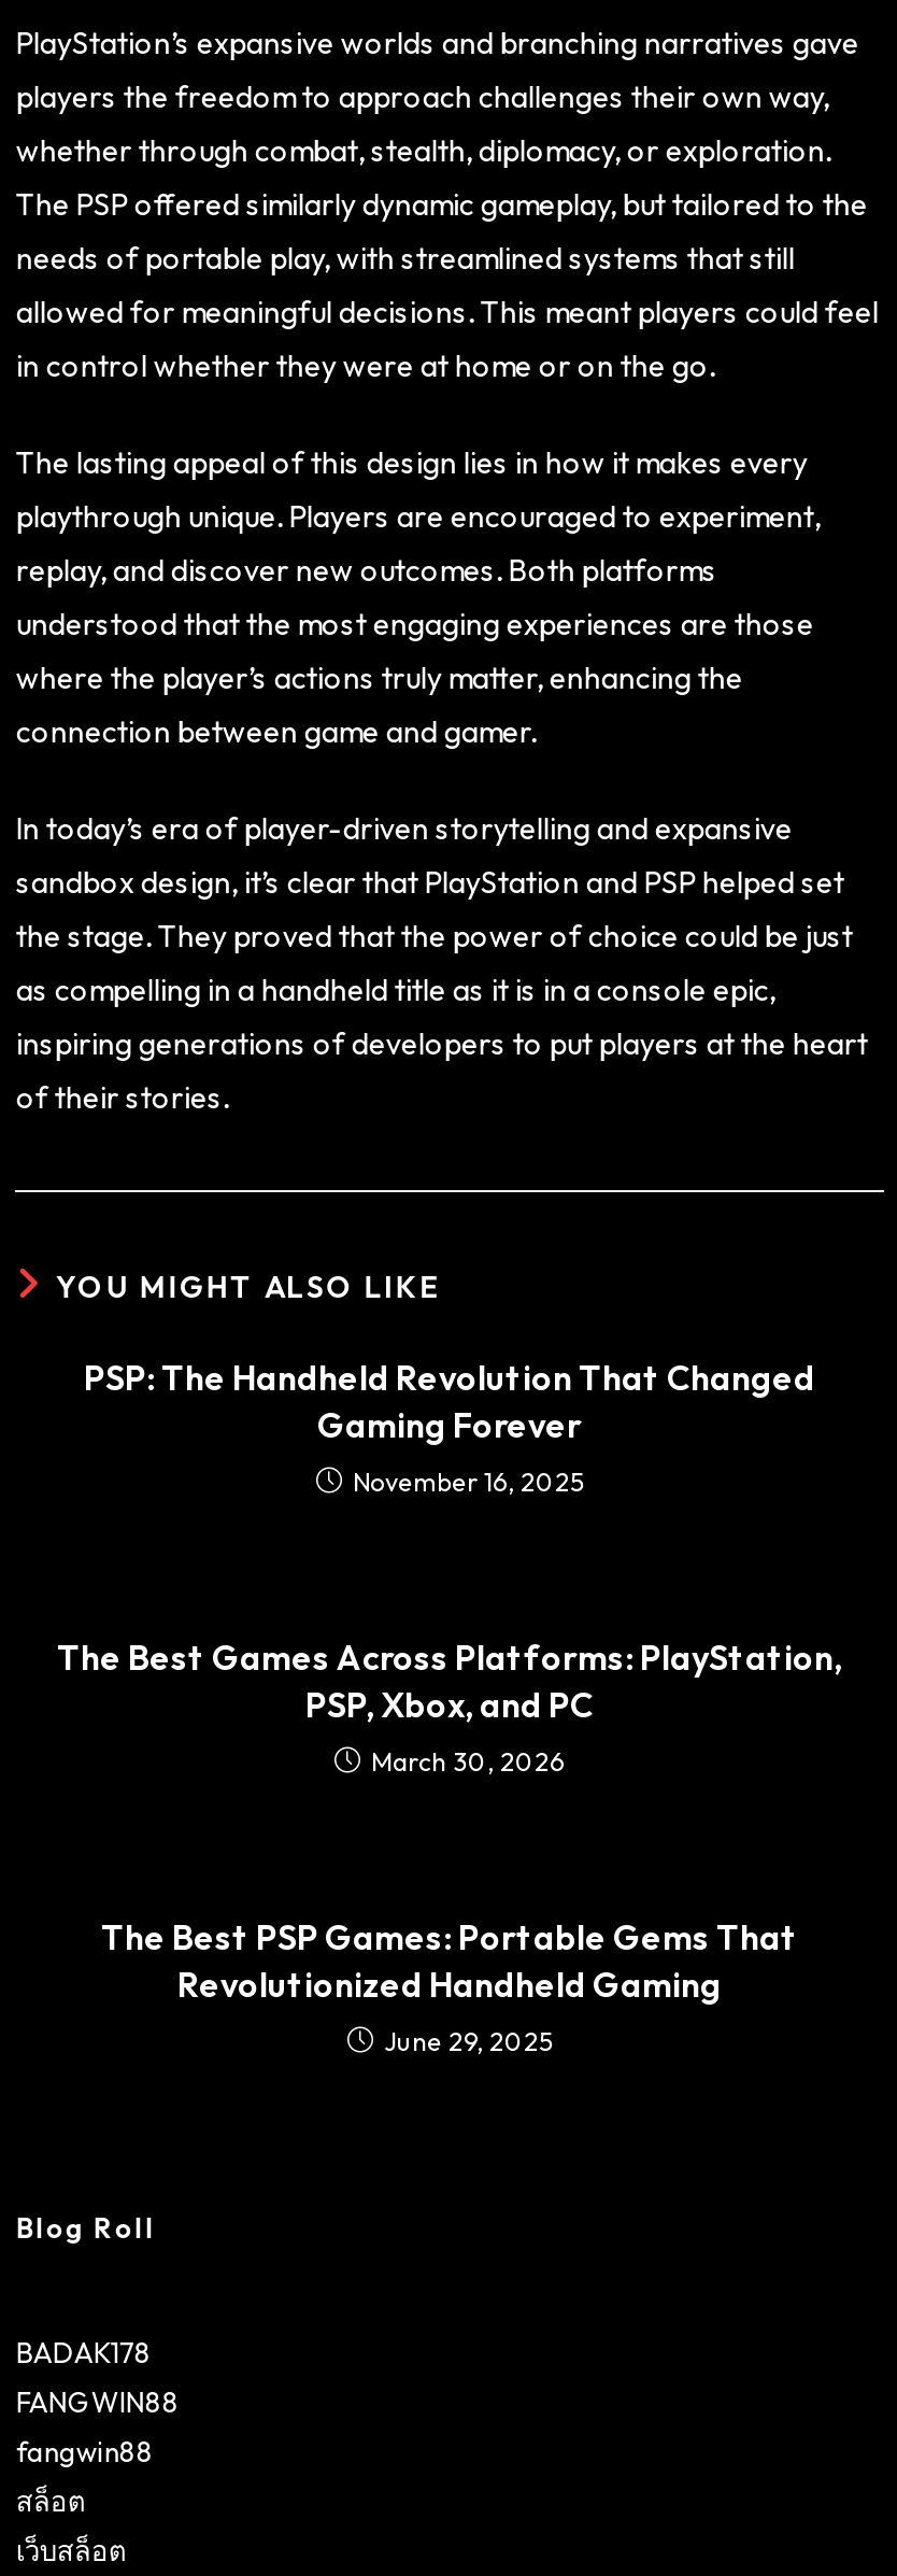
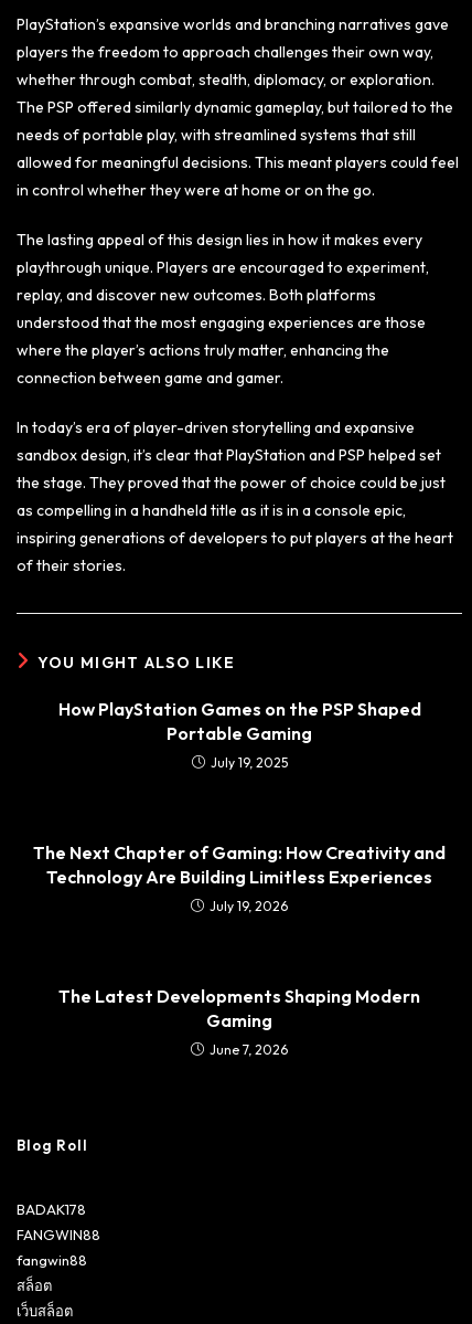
- PSP: The Handheld Revolution That Changed
- Gaming Forever
- November 16, 2025
+ How PlayStation Games on the PSP Shaped
+ Portable Gaming
+ July 19, 2025

- The Best Games Across Platforms: PlayStation,
- PSP, Xbox, and PC
- March 30, 2026
+ The Next Chapter of Gaming: How Creativity and
+ Technology Are Building Limitless Experiences
+ July 19, 2026

- The Best PSP Games: Portable Gems That
- Revolutionized Handheld Gaming
- June 29, 2025
+ The Latest Developments Shaping Modern
+ Gaming
+ June 7, 2026
